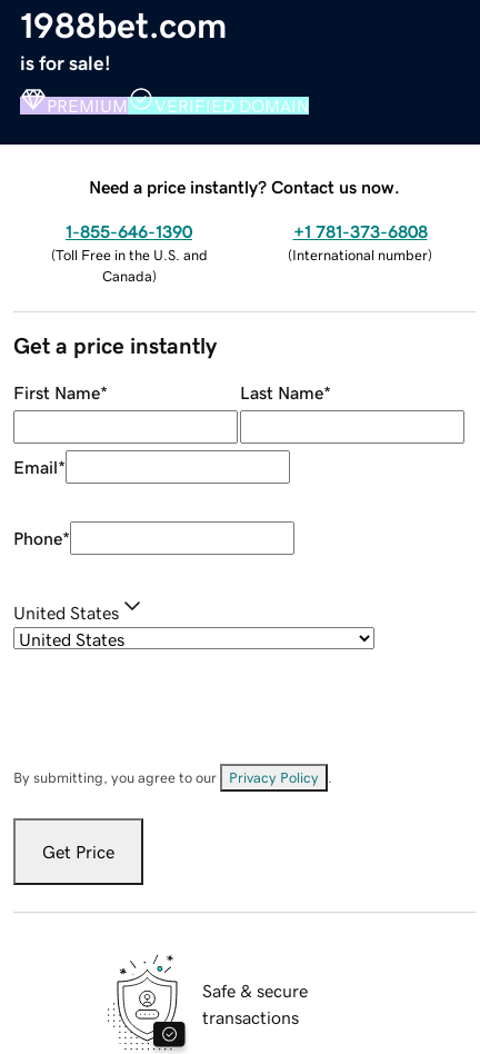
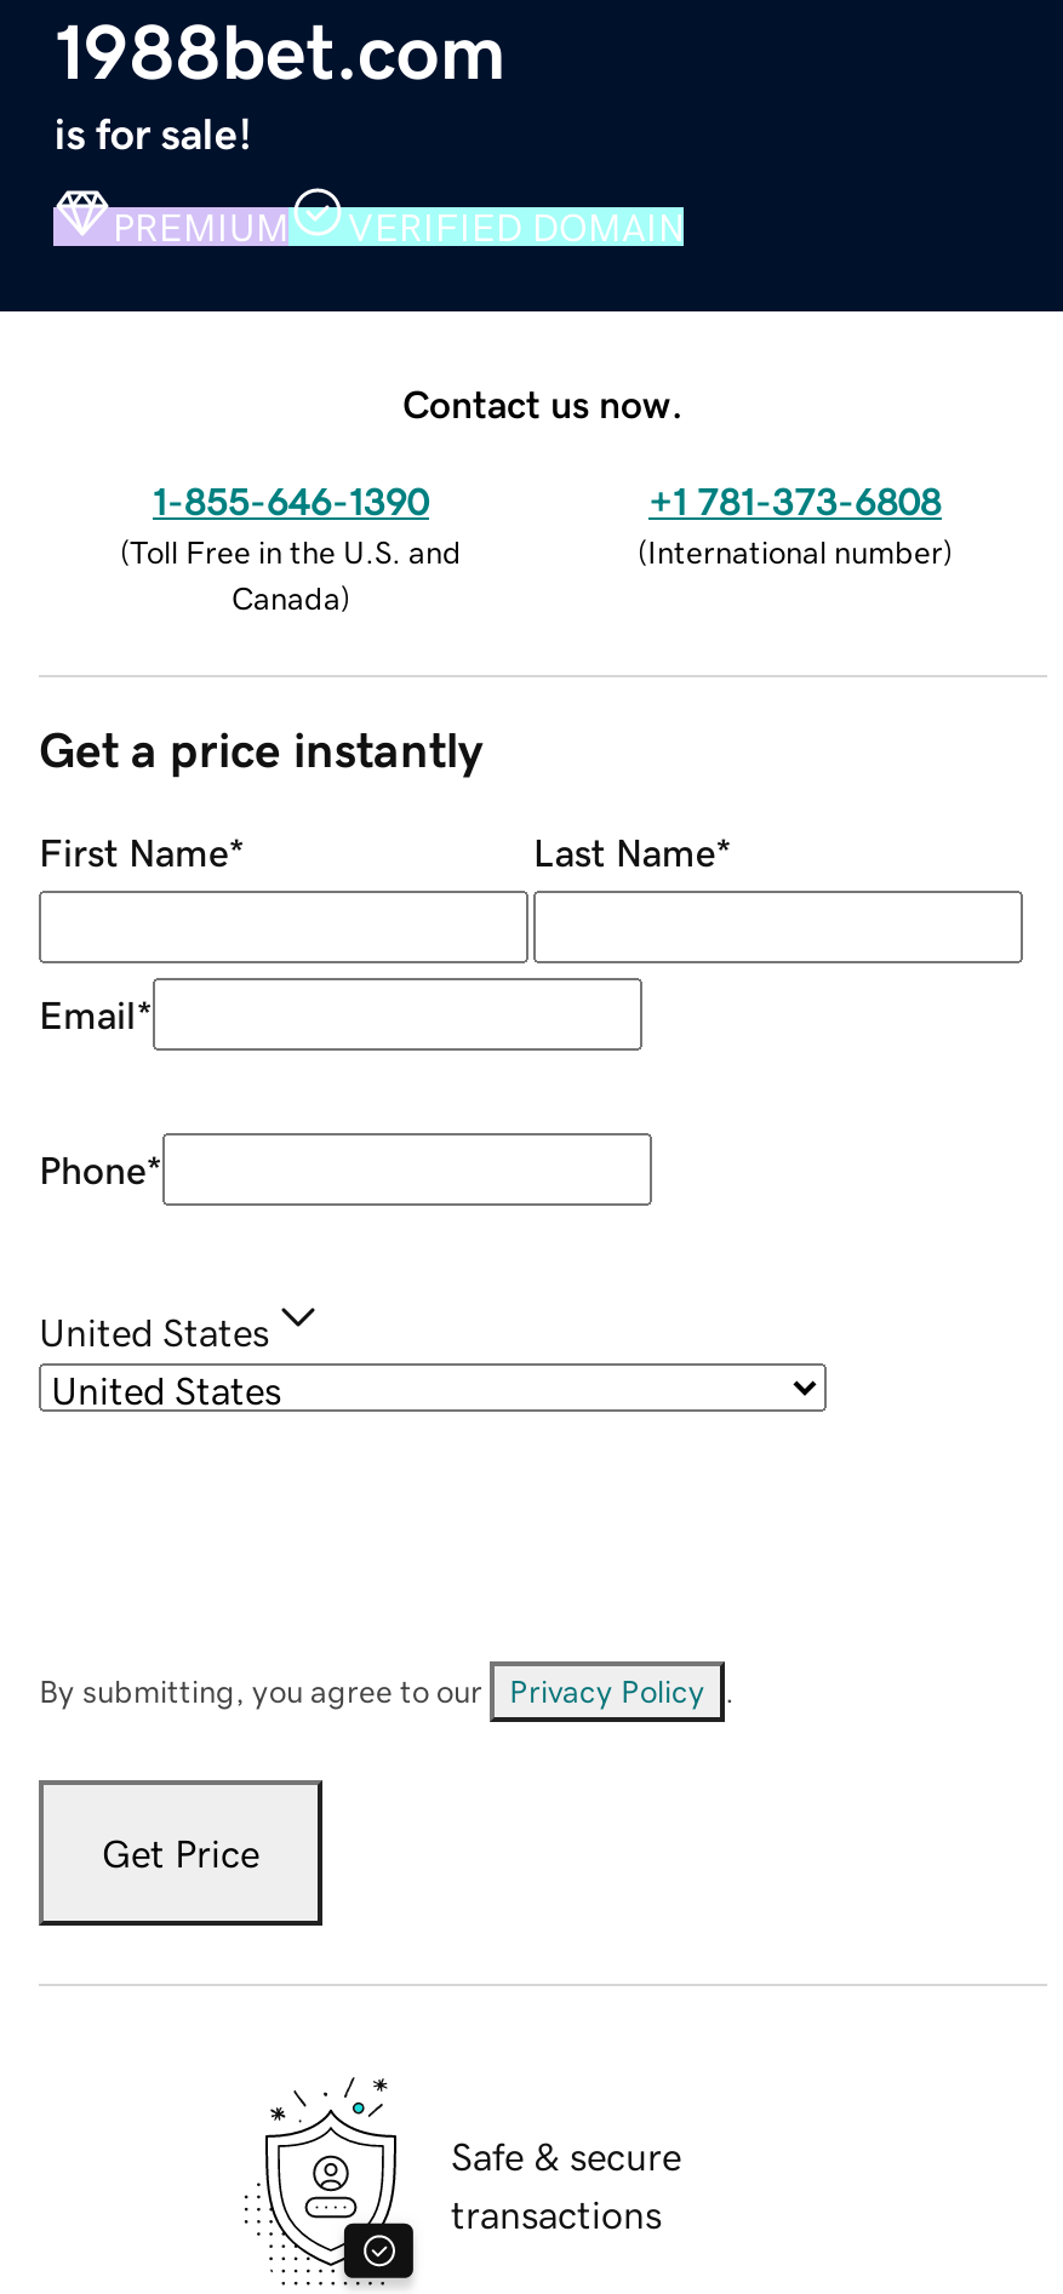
- Need a price instantly? Contact us now.
+ Contact us now.
